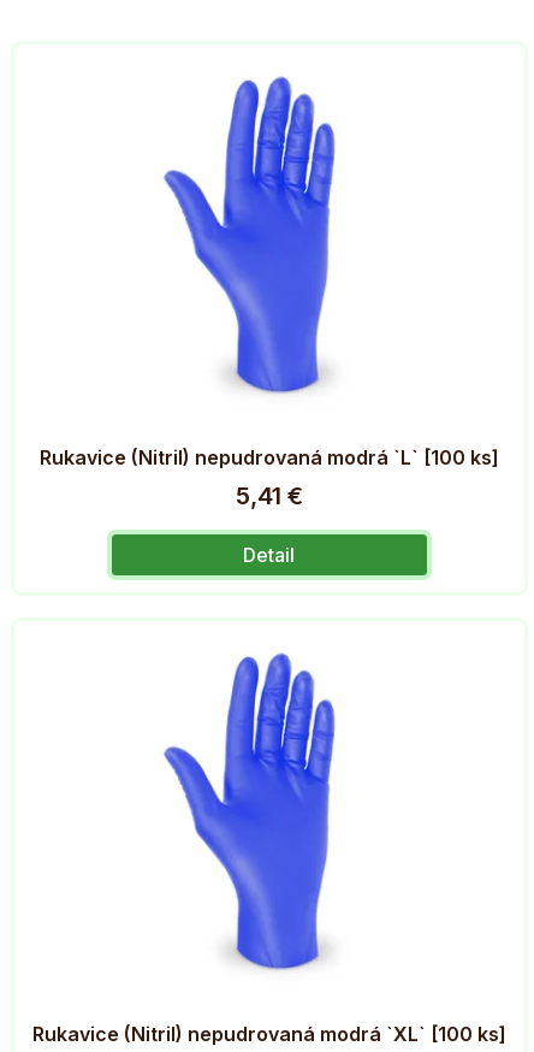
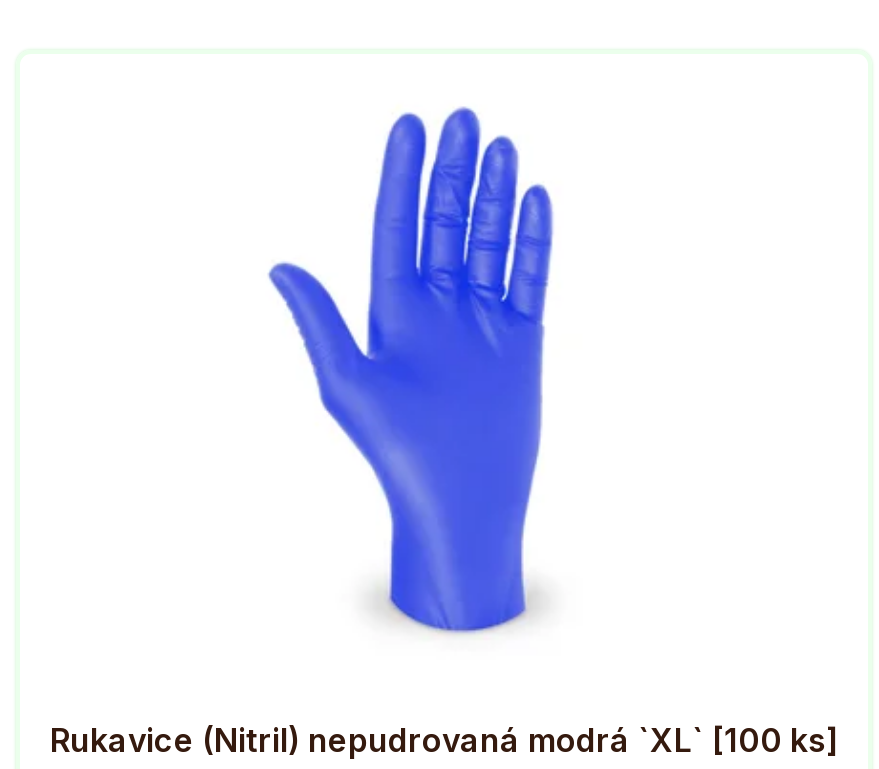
- Rukavice (Nitril) nepudrovaná modrá `L` [100 ks]
- 5,41 €
- Detail
